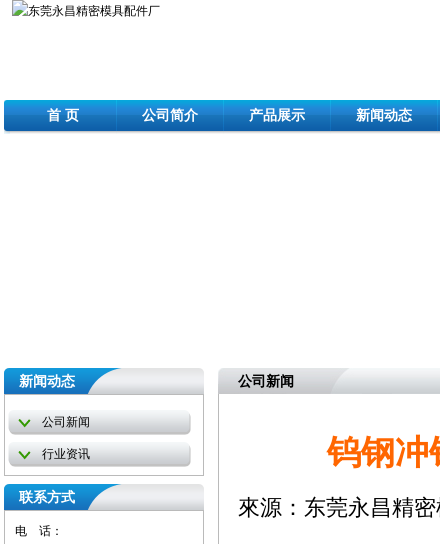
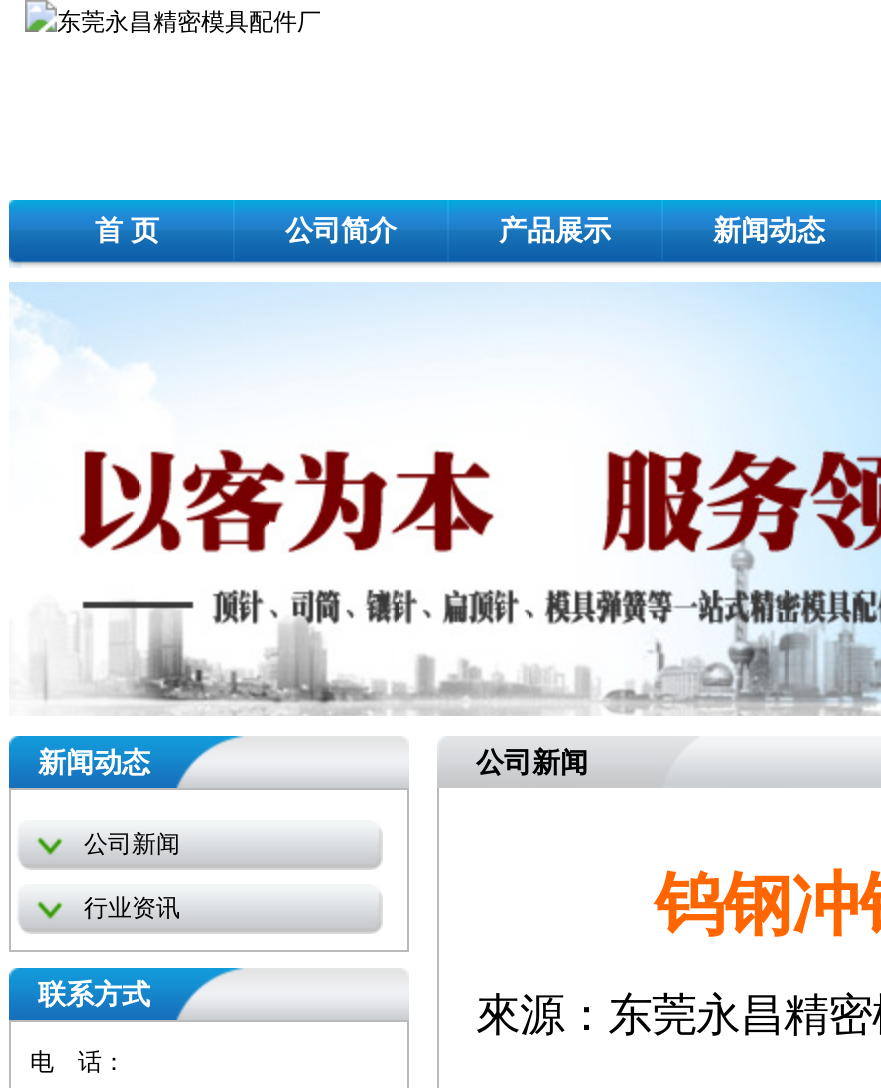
+ [image]
